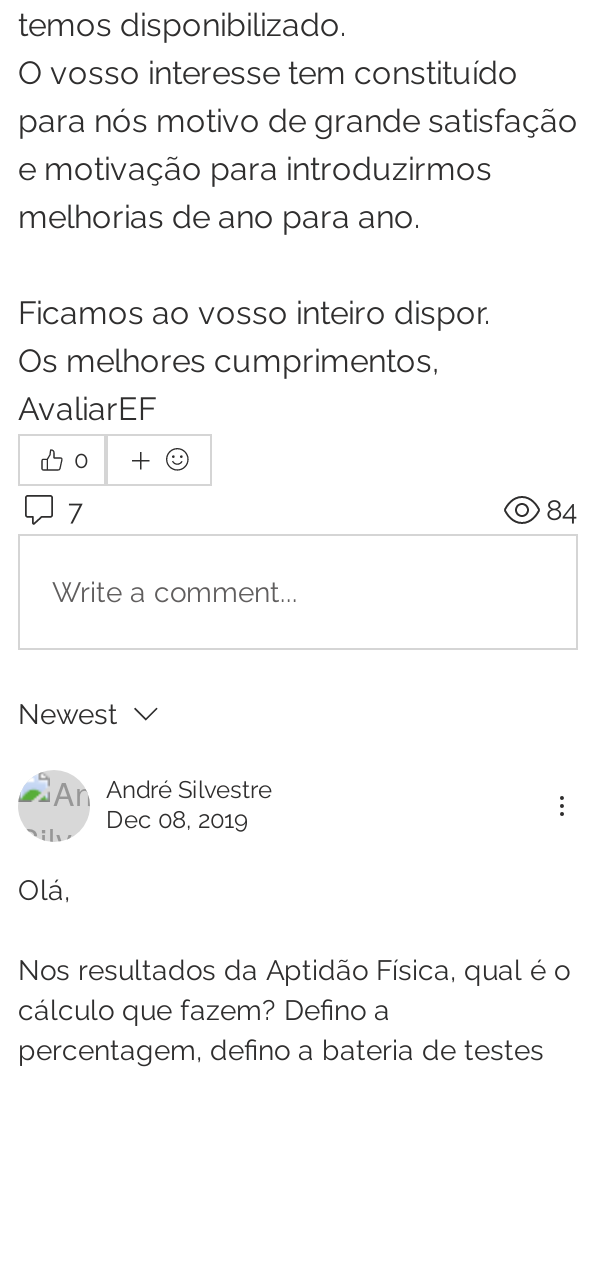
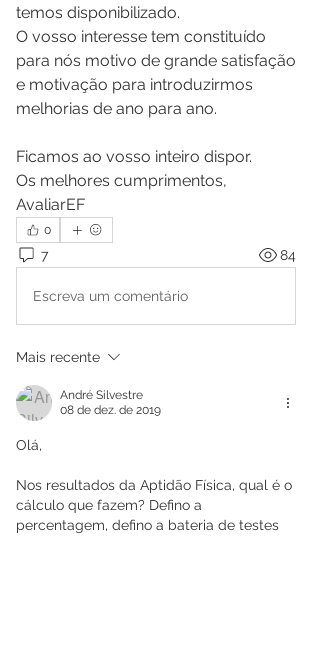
- Write a comment...
+ Escreva um comentário

- Newest
+ Mais recente

- Dec 08, 2019
+ 08 de dez. de 2019
